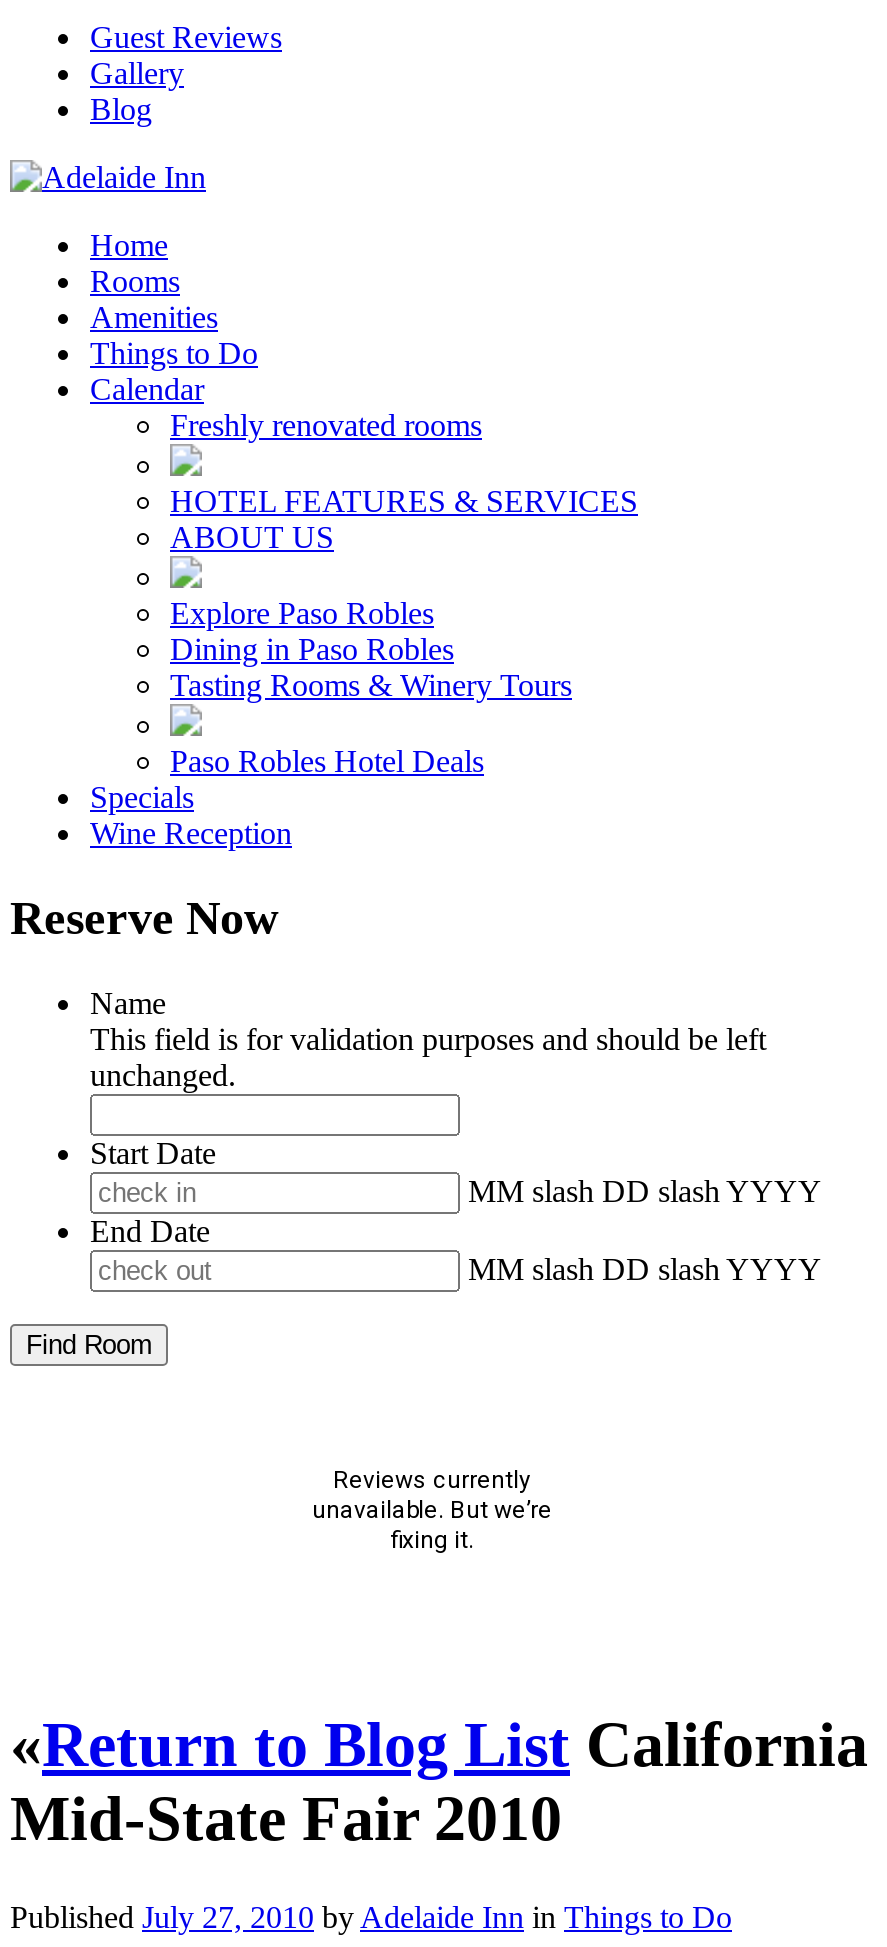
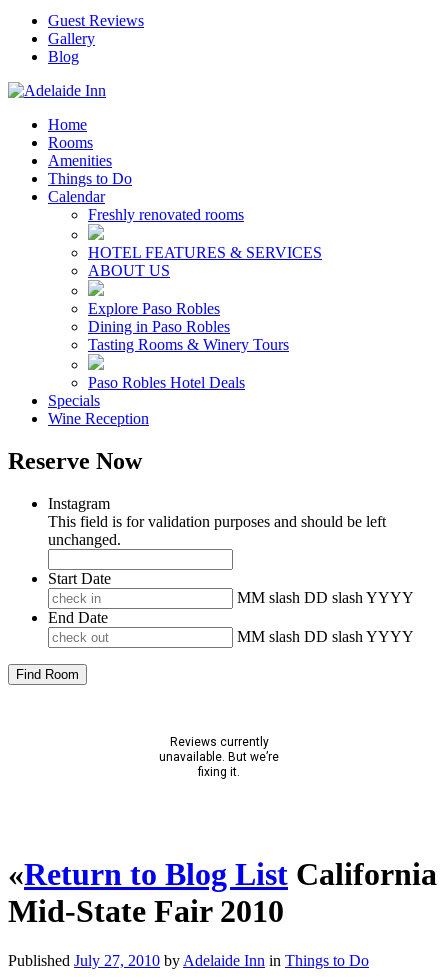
- Name
+ Instagram
